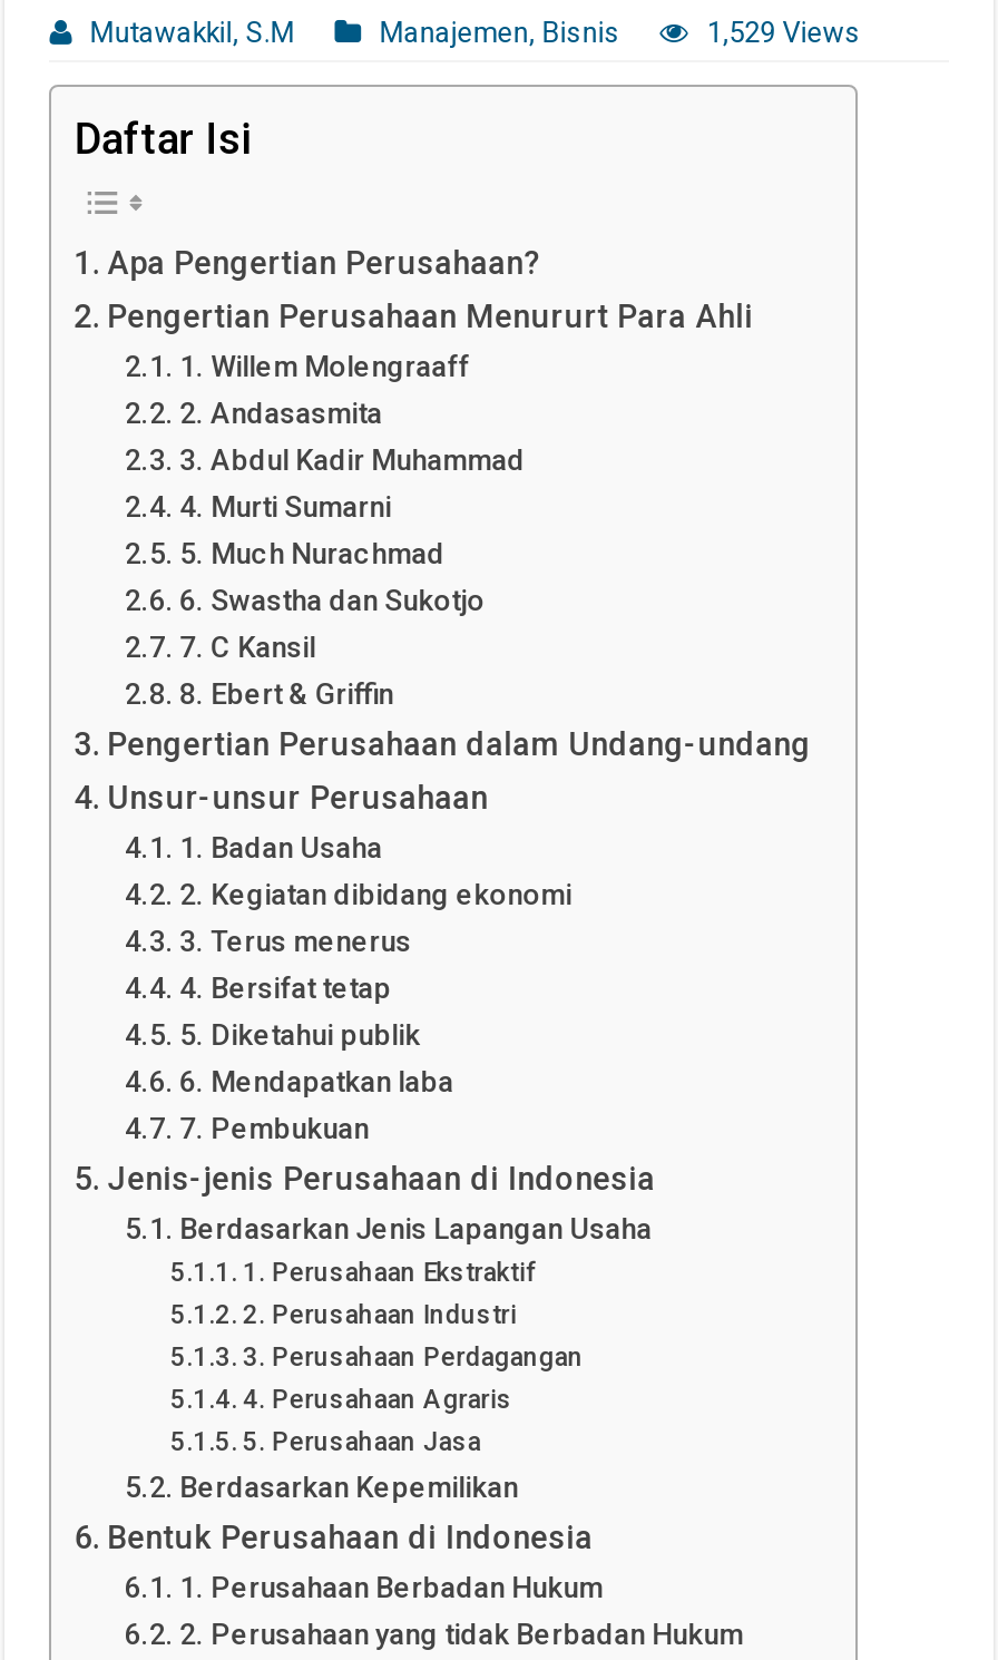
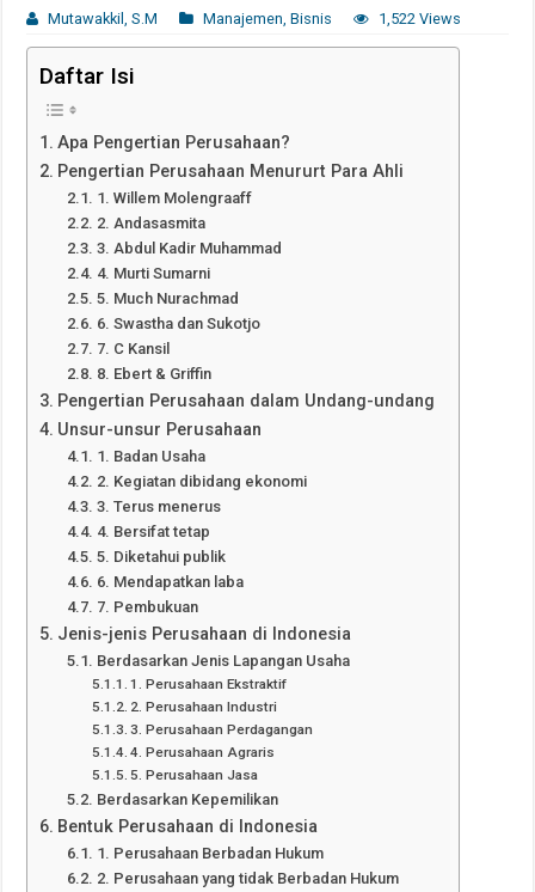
- 1,529 Views
+ 1,522 Views
